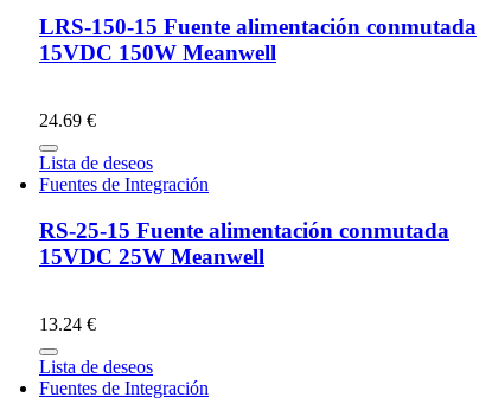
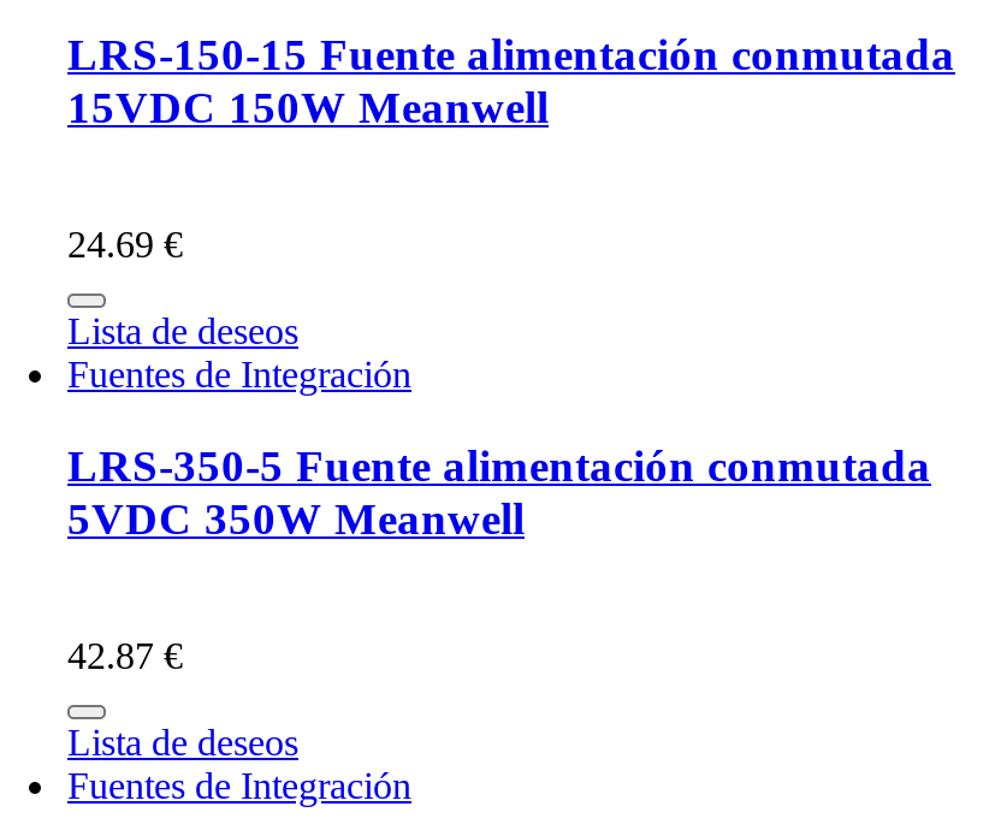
- RS-25-15 Fuente alimentación conmutada
+ LRS-350-5 Fuente alimentación conmutada

- 15VDC 25W Meanwell
+ 5VDC 350W Meanwell

- 13.24 €
+ 42.87 €
